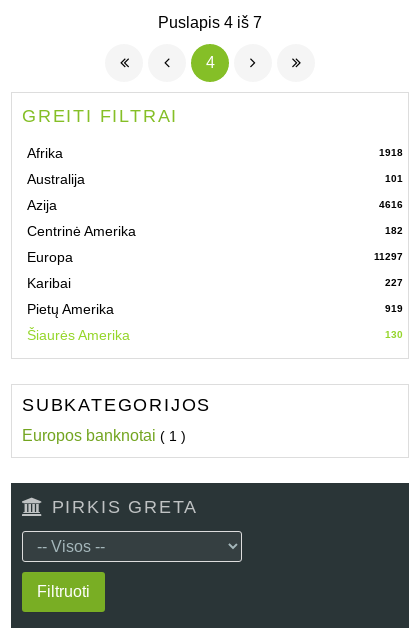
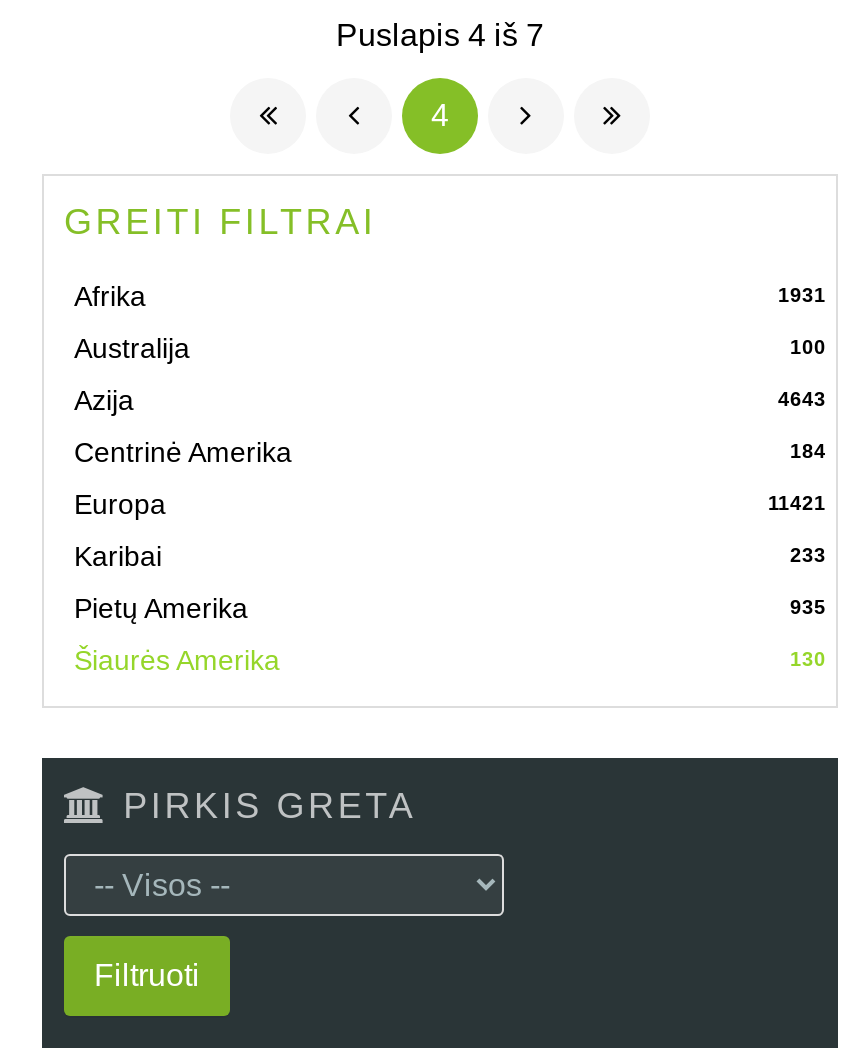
- 1918
+ 1931

- 101
+ 100

- 4616
+ 4643

- 182
+ 184

- 11297
+ 11421

- 227
+ 233

- 919
+ 935

- SUBKATEGORIJOS
- Europos banknotai ( 1 )
